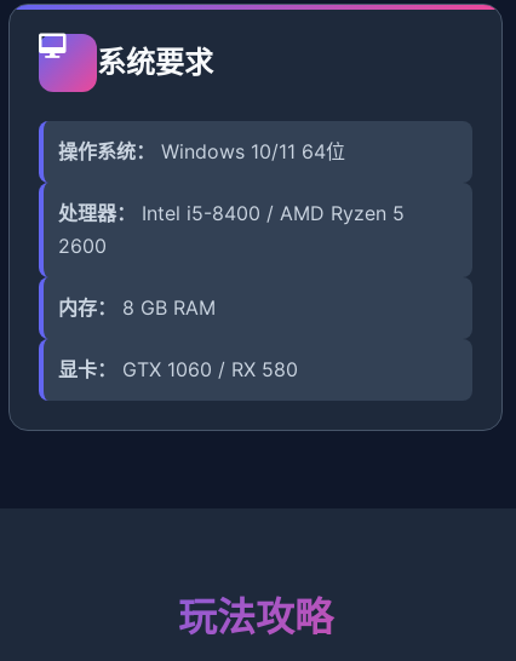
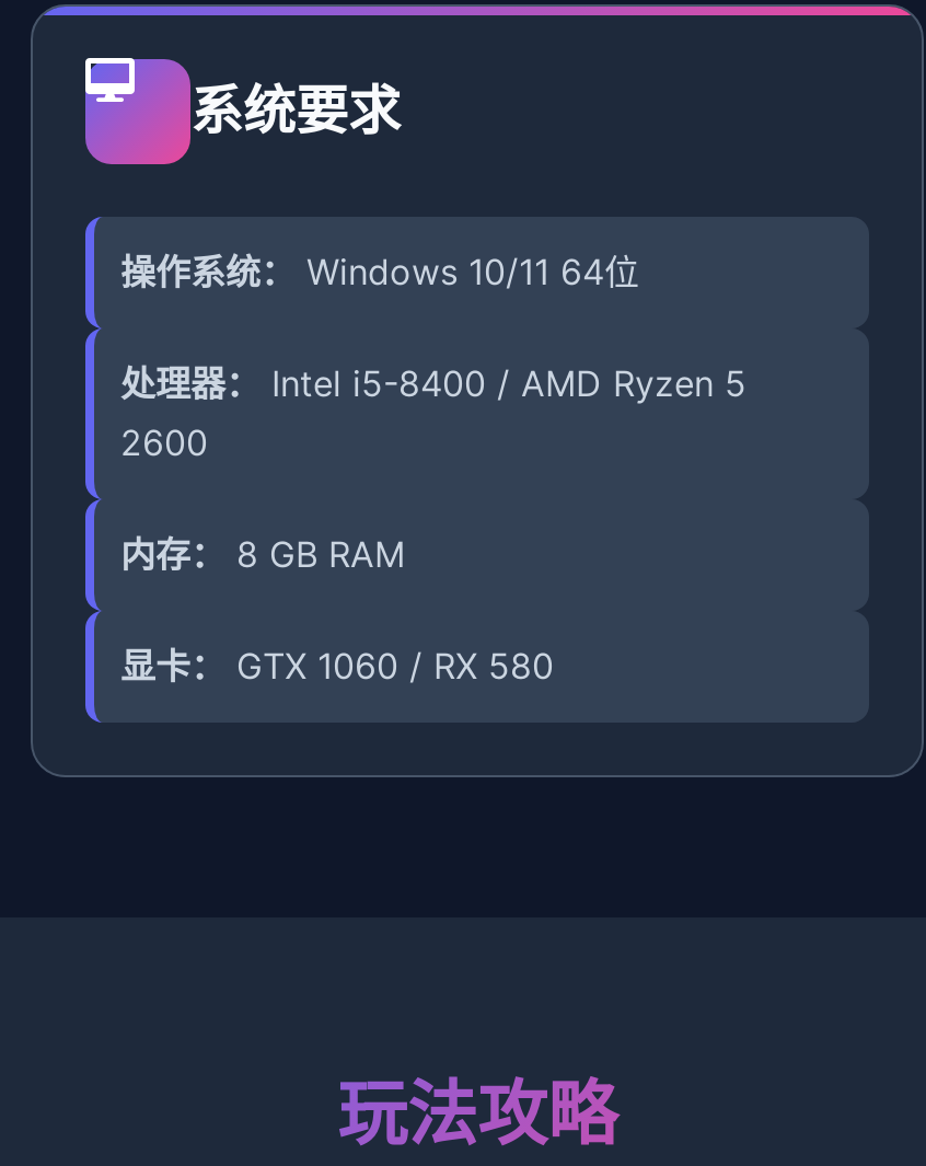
- 处理器： Intel i5-8400 / AMD Ryzen 5
+ 处理器：Intel i5-8400 / AMD Ryzen 5

- 显卡： GTX 1060 / RX 580
+ 显卡：GTX 1060 / RX 580
